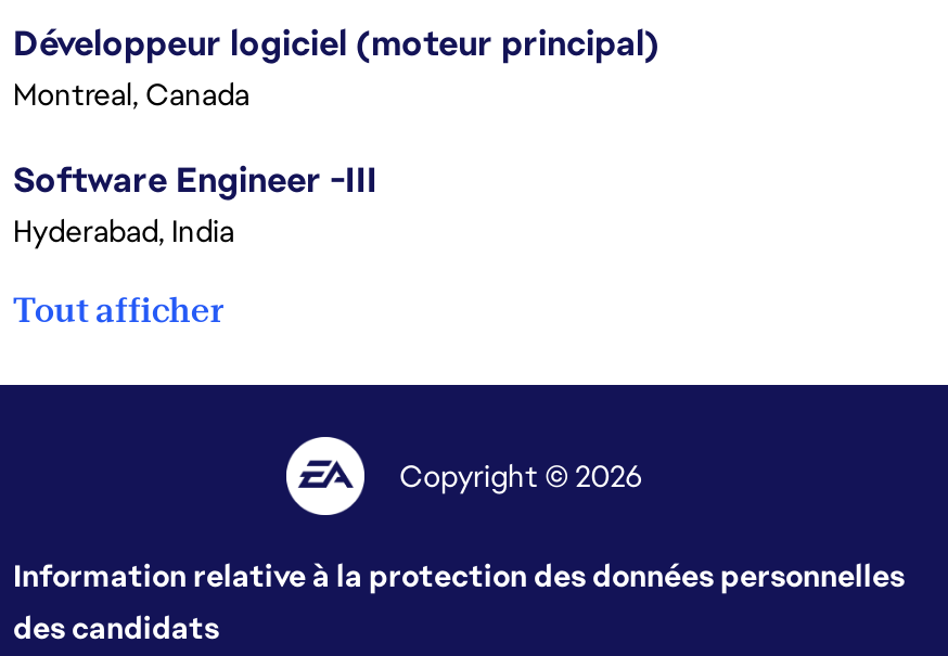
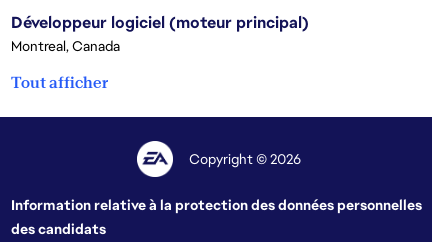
- Software Engineer -III
- Hyderabad, India
